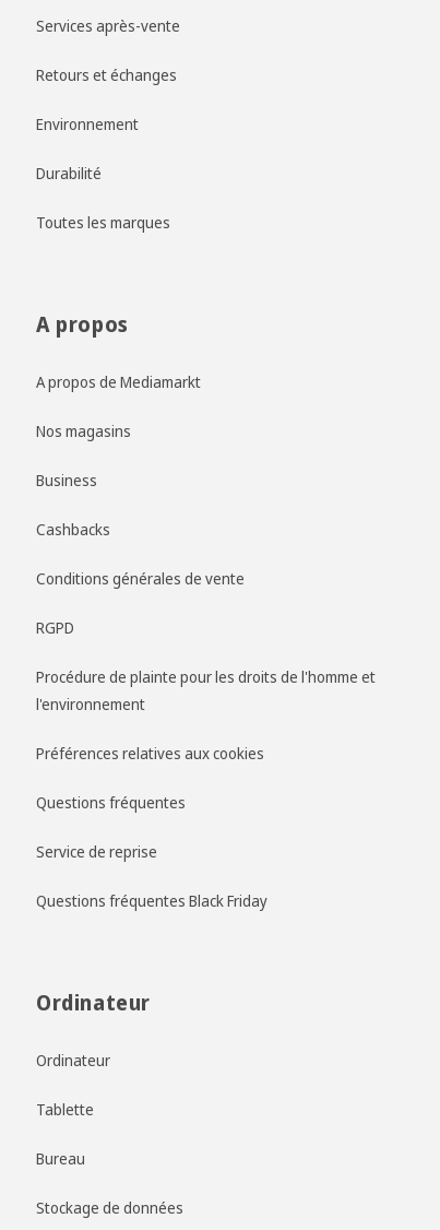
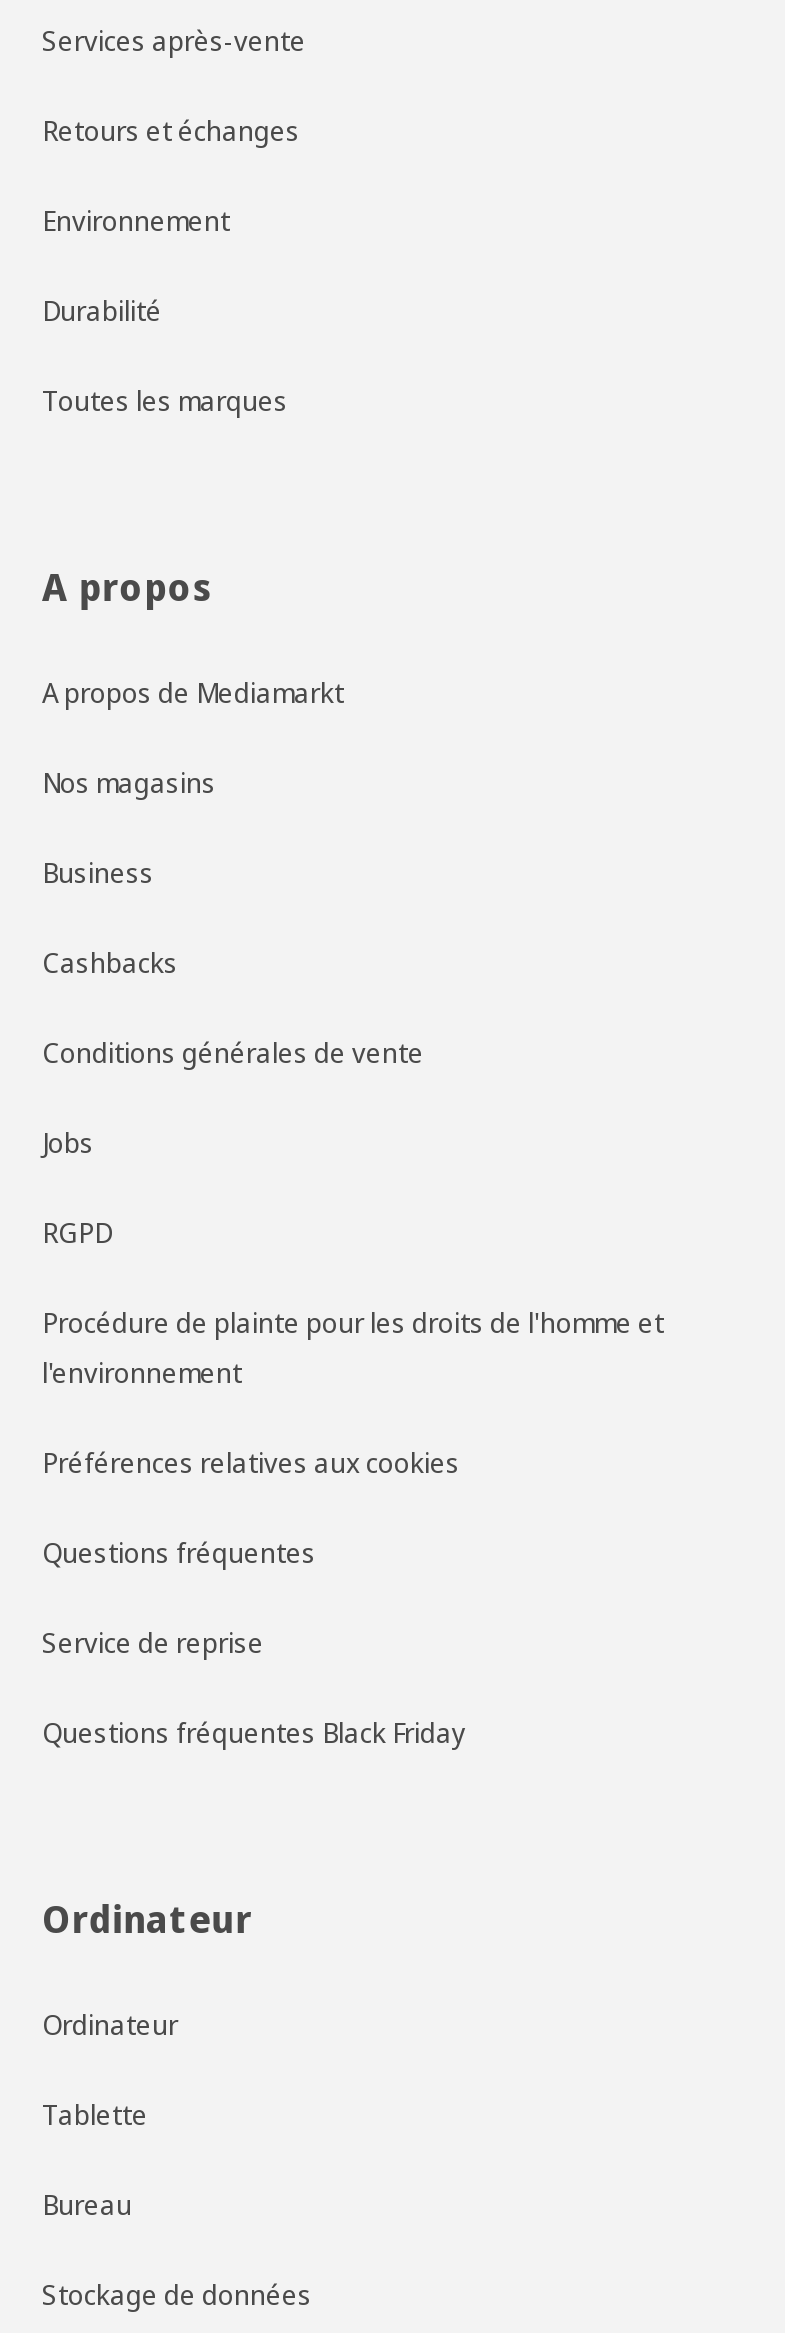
+ Jobs
